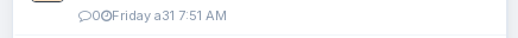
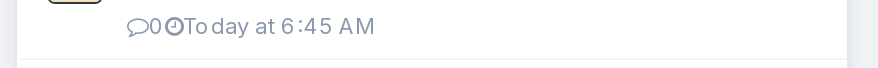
- 0 Friday a31 7:51 AM
+ 0 Today at 6:45 AM
